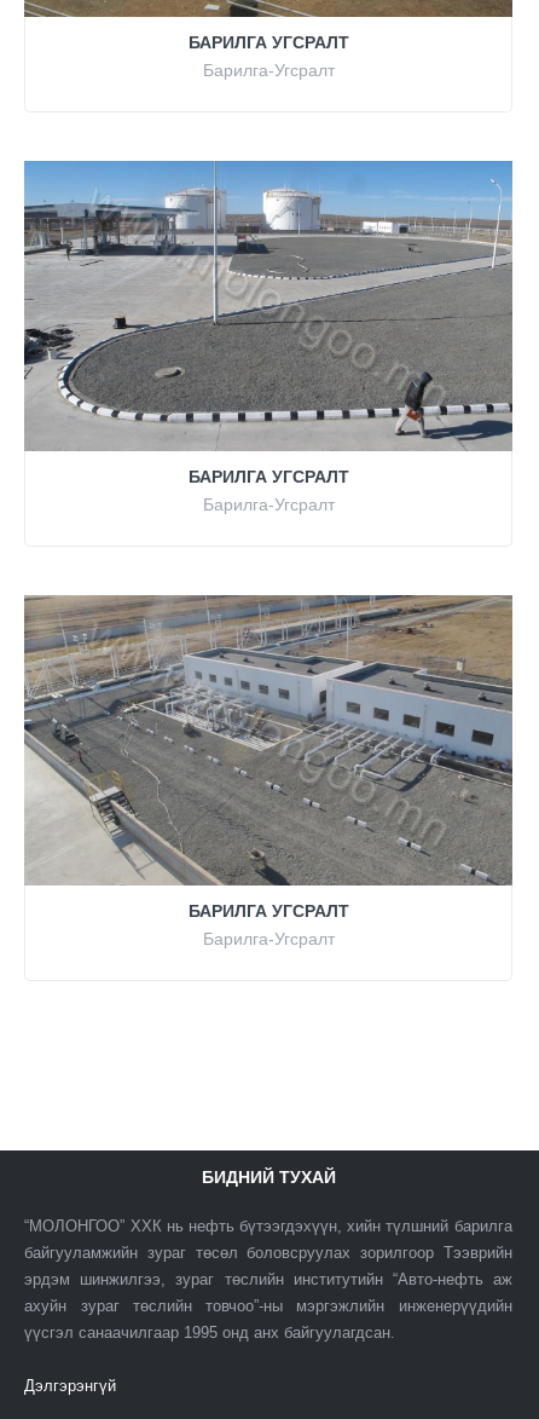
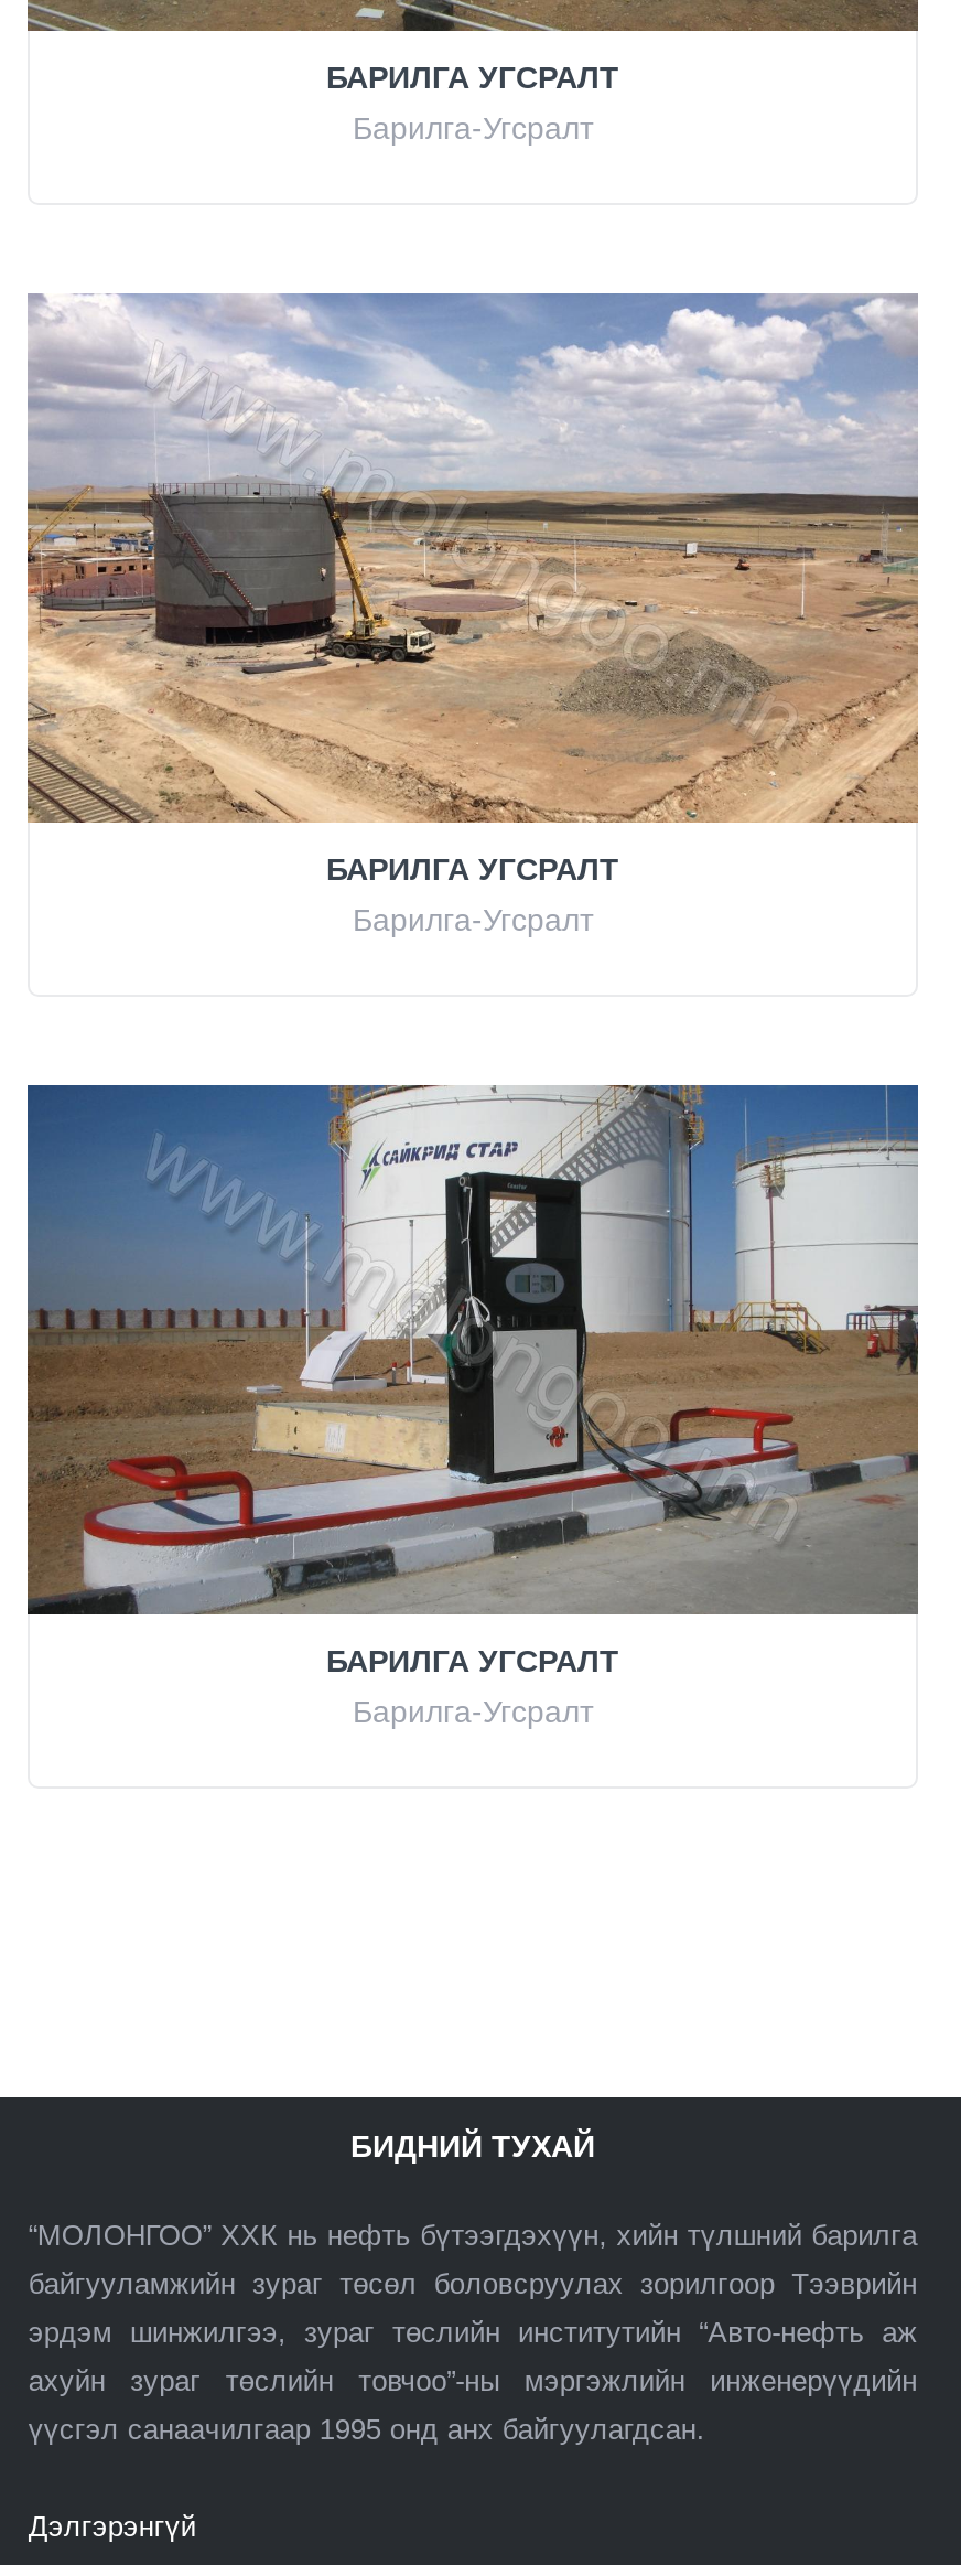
- [image]
+ [image]

- [image]
+ [image]
